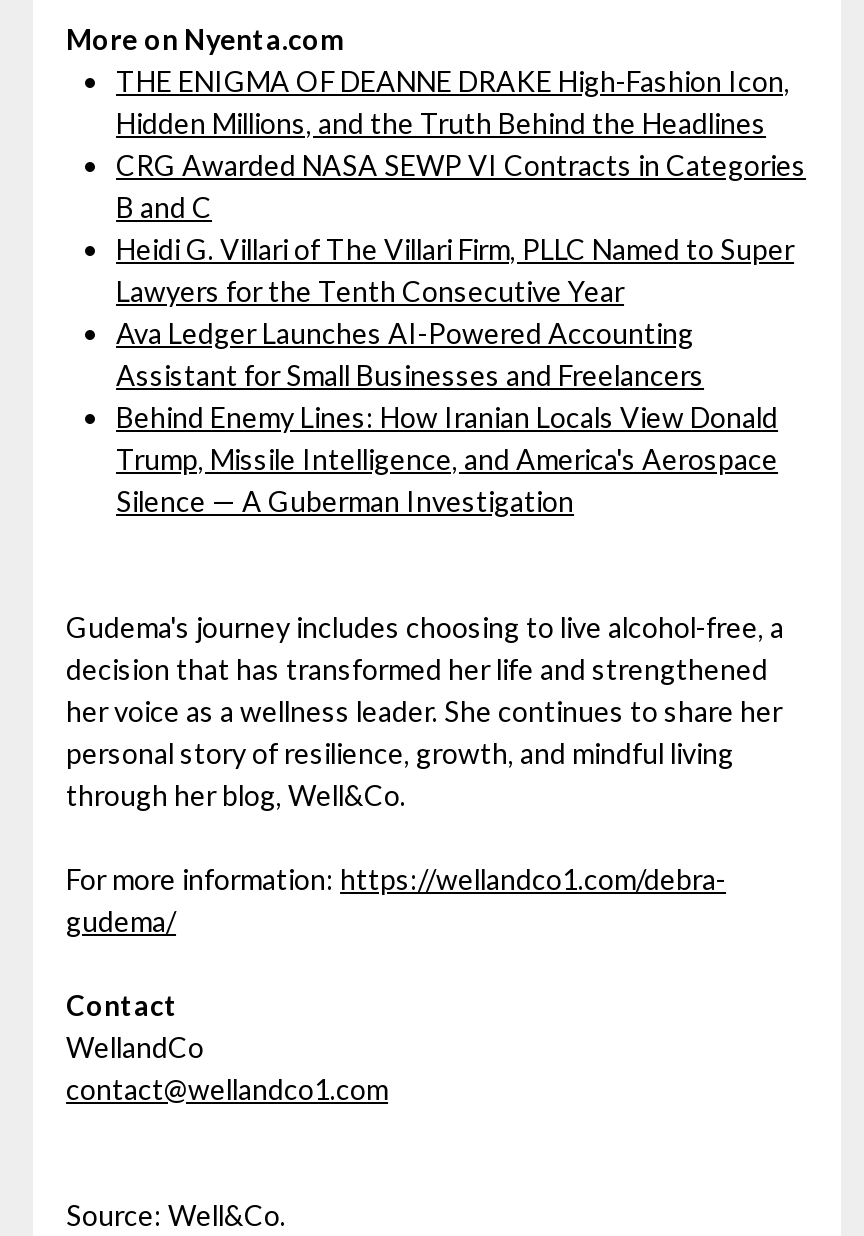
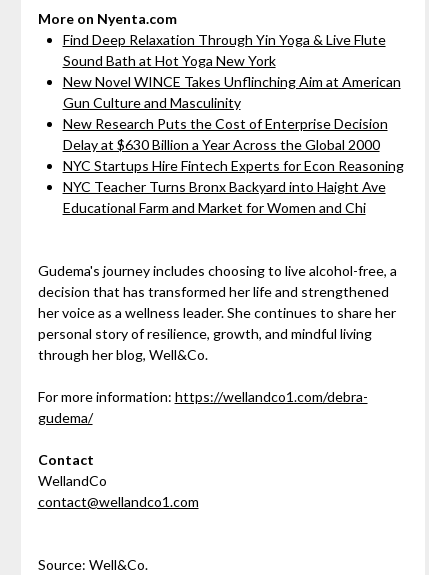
- THE ENIGMA OF DEANNE DRAKE High-Fashion Icon,
- Hidden Millions, and the Truth Behind the Headlines
- CRG Awarded NASA SEWP VI Contracts in Categories
- B and C
- Heidi G. Villari of The Villari Firm, PLLC Named to Super
- Lawyers for the Tenth Consecutive Year
- Ava Ledger Launches AI-Powered Accounting
- Assistant for Small Businesses and Freelancers
- Behind Enemy Lines: How Iranian Locals View Donald
- Trump, Missile Intelligence, and America's Aerospace
- Silence — A Guberman Investigation
+ Find Deep Relaxation Through Yin Yoga & Live Flute
+ Sound Bath at Hot Yoga New York
+ New Novel WINCE Takes Unflinching Aim at American
+ Gun Culture and Masculinity
+ New Research Puts the Cost of Enterprise Decision
+ Delay at $630 Billion a Year Across the Global 2000
+ NYC Startups Hire Fintech Experts for Econ Reasoning
+ NYC Teacher Turns Bronx Backyard into Haight Ave
+ Educational Farm and Market for Women and Chi
